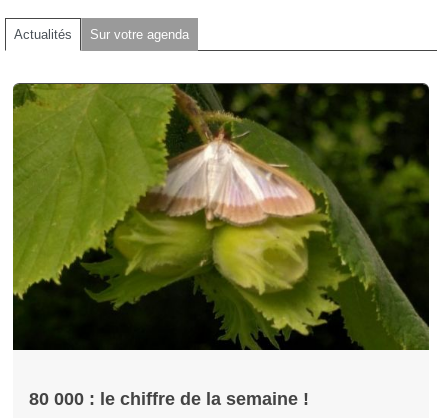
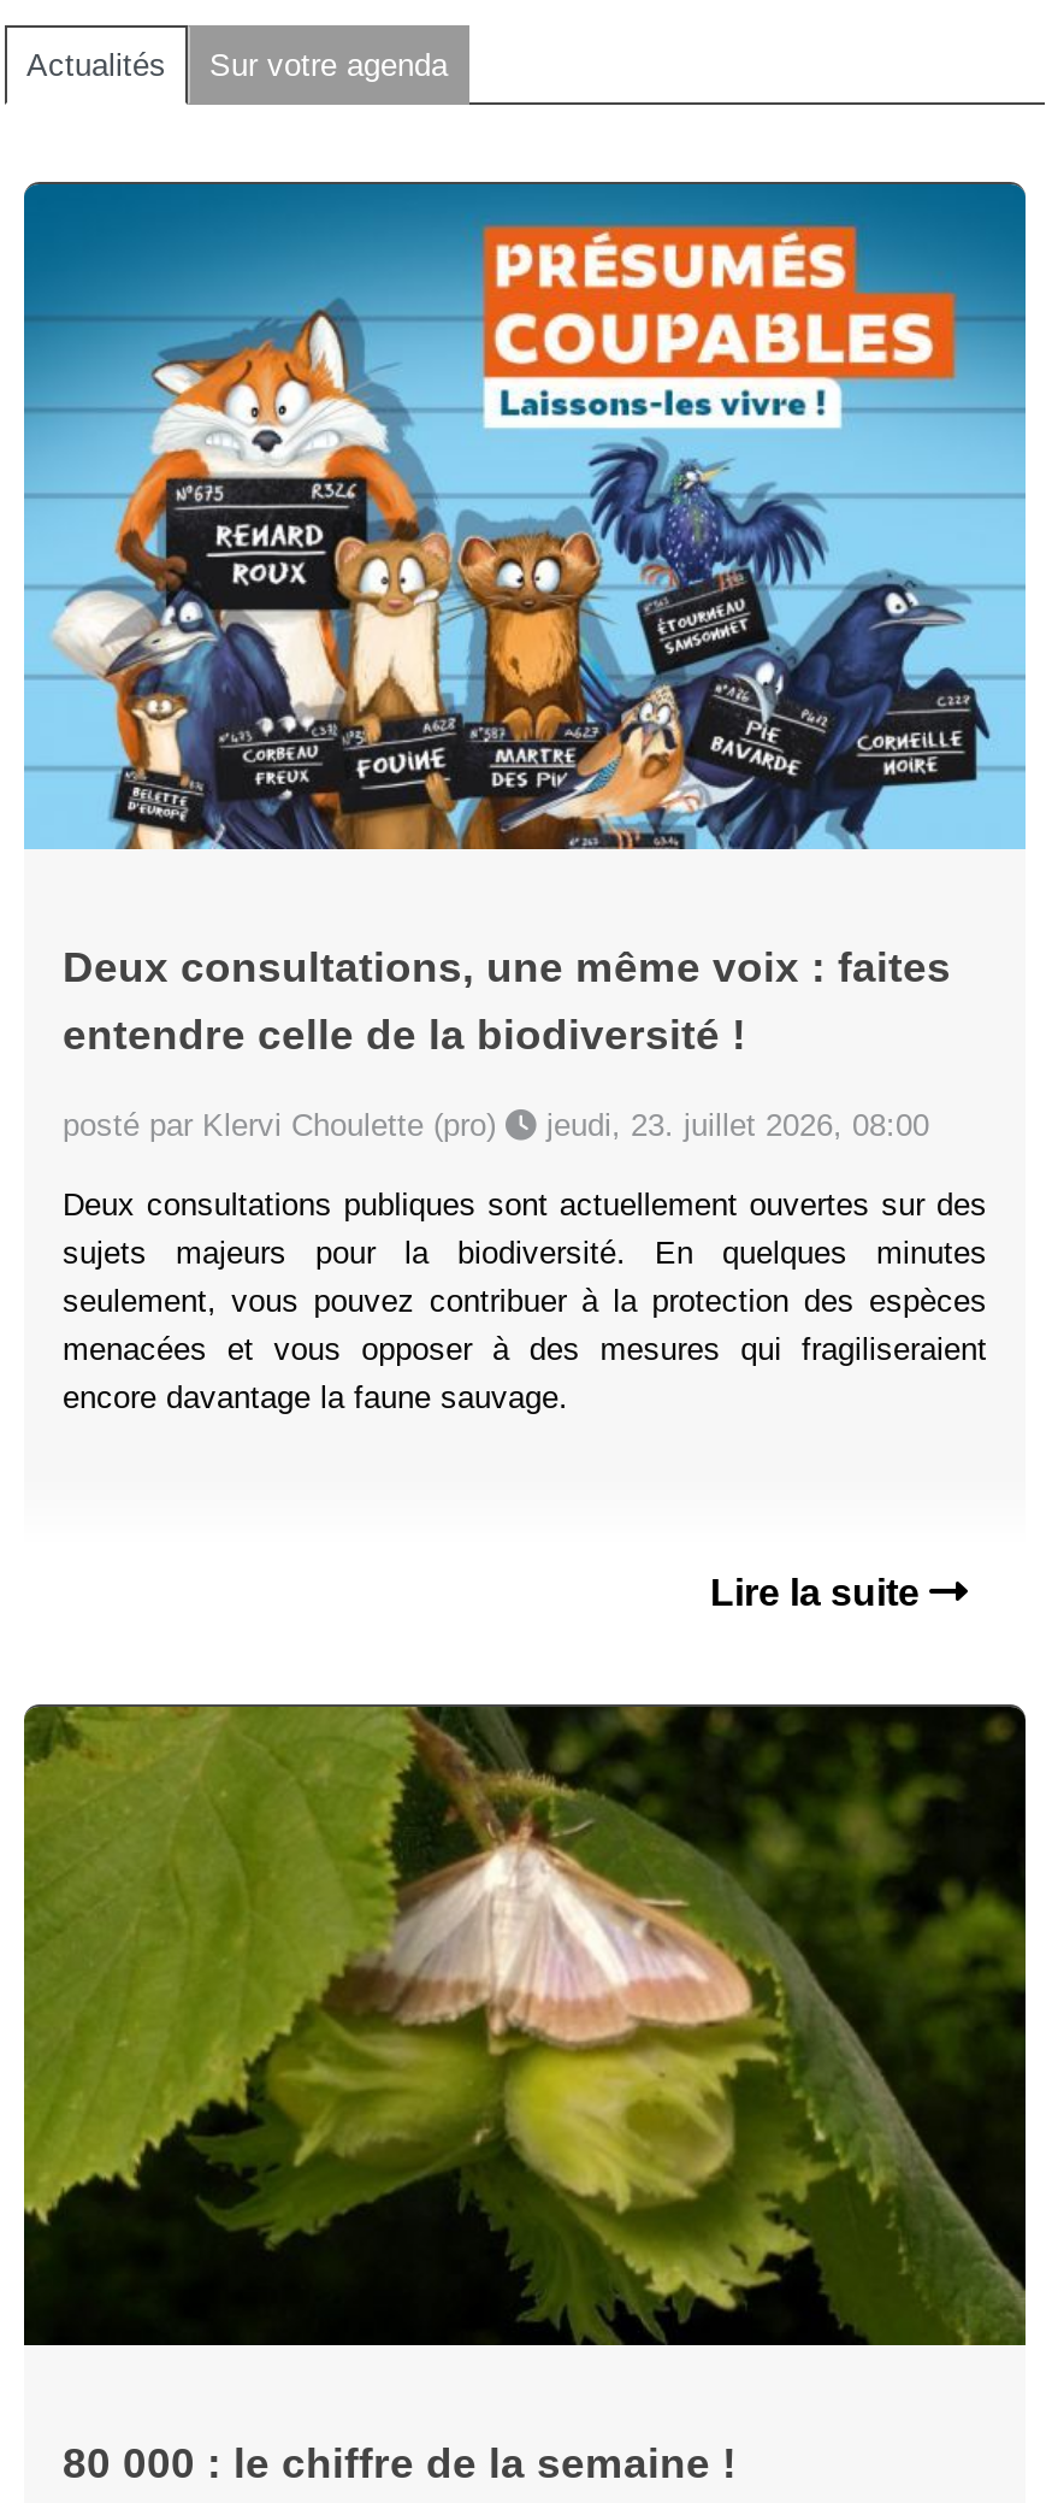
+ [image]
+ Deux consultations, une même voix : faites
+ entendre celle de la biodiversité !
+ posté par Klervi Choulette (pro)
+ jeudi, 23. juillet 2026, 08:00
+ Deux consultations publiques sont actuellement ouvertes sur des
+ sujets majeurs pour la biodiversité. En quelques minutes
+ seulement, vous pouvez contribuer à la protection des espèces
+ menacées et vous opposer à des mesures qui fragiliseraient
+ encore davantage la faune sauvage.

+ Lire la suite
